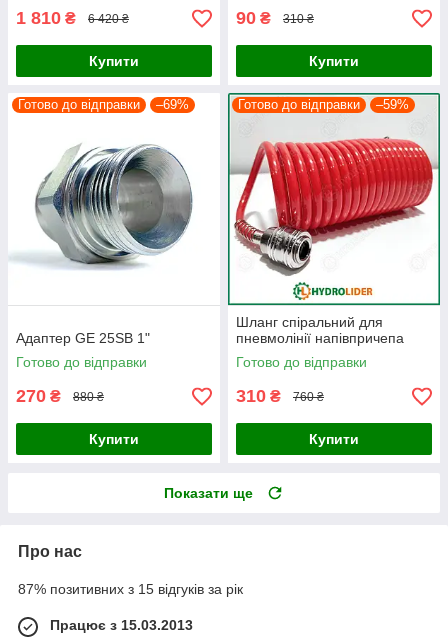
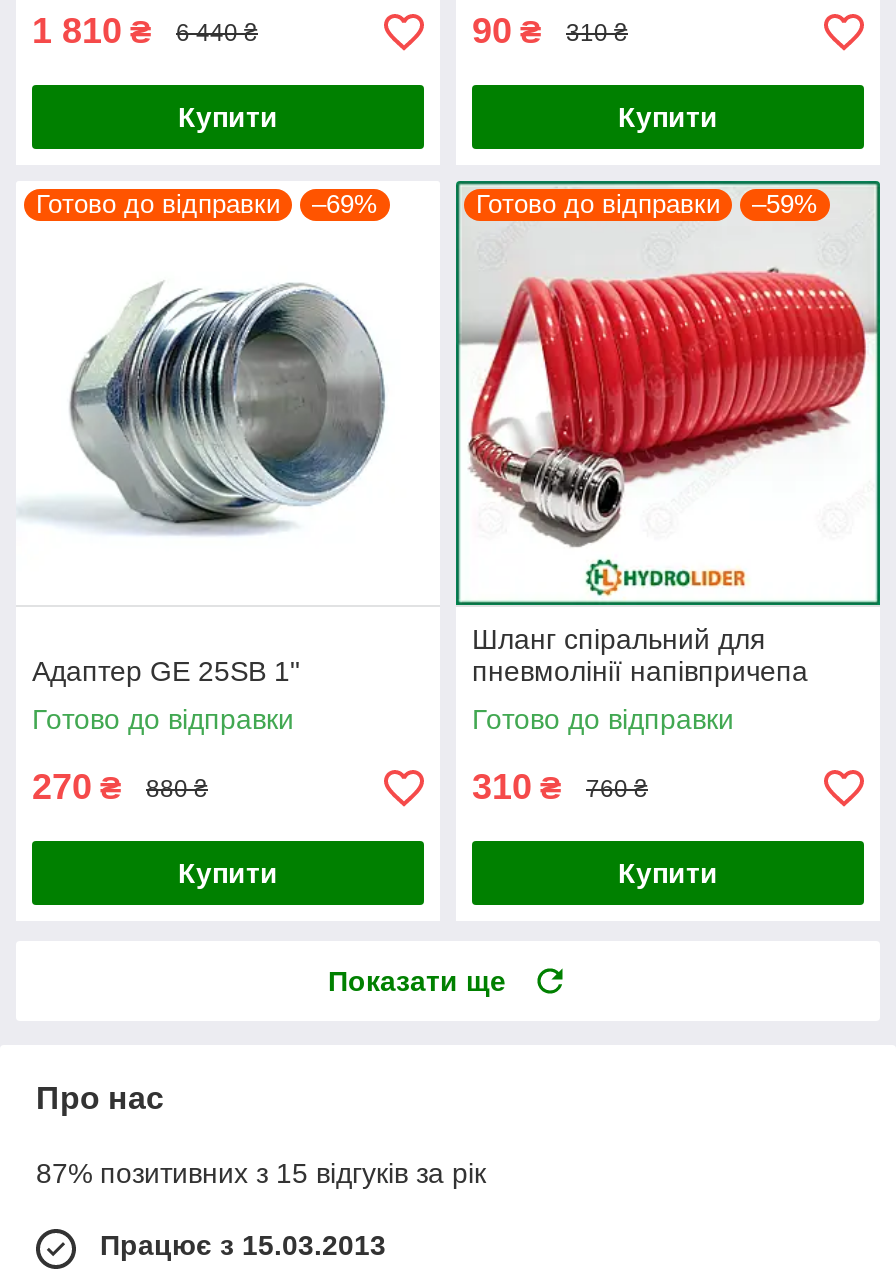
- 1 810 ₴ 6 420 ₴
+ 1 810 ₴ 6 440 ₴
